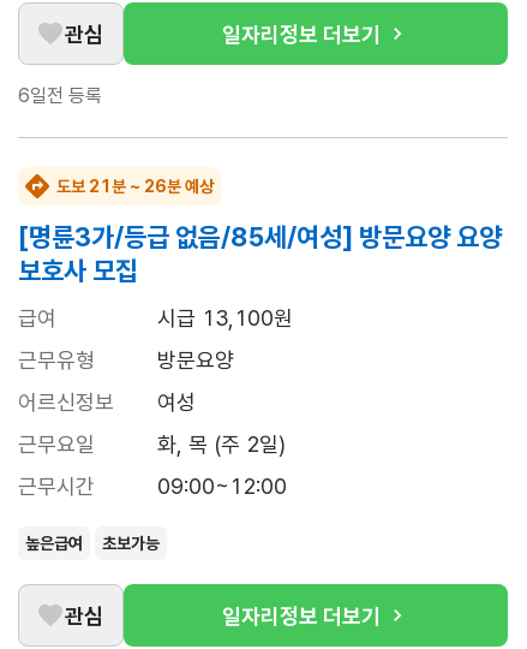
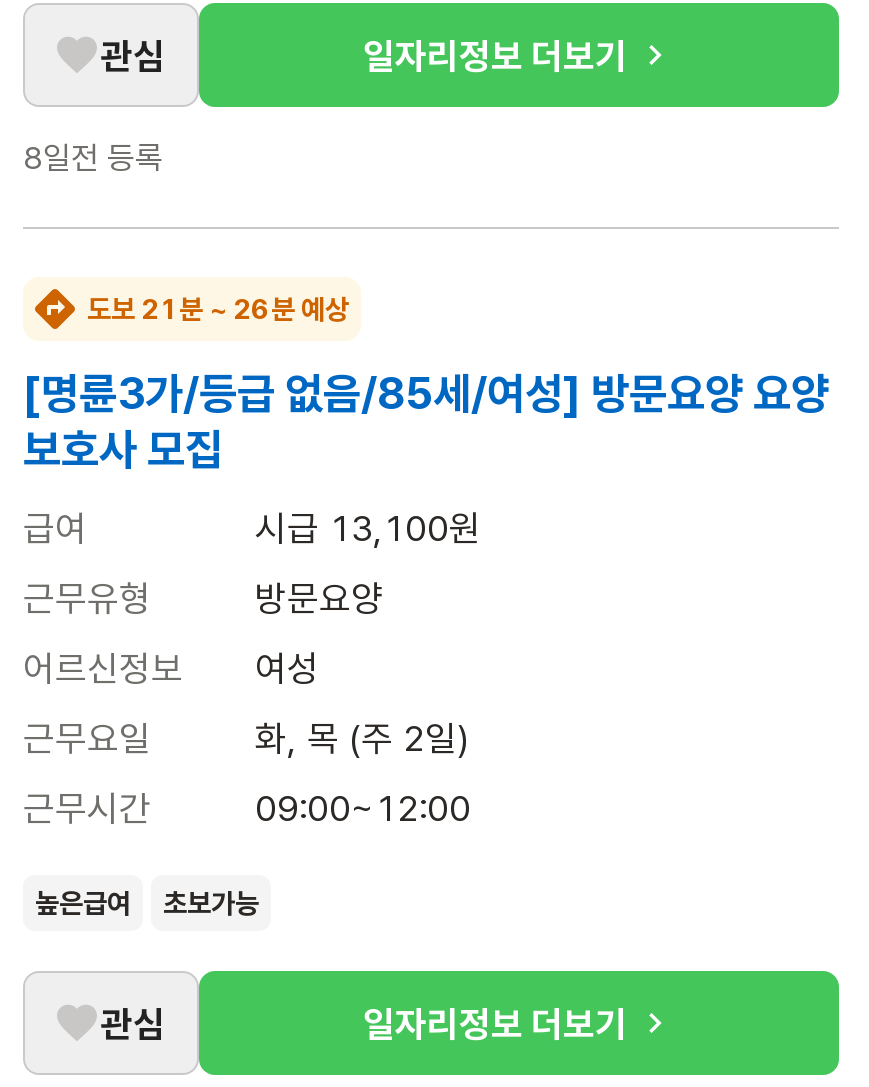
- 6일전 등록
+ 8일전 등록
